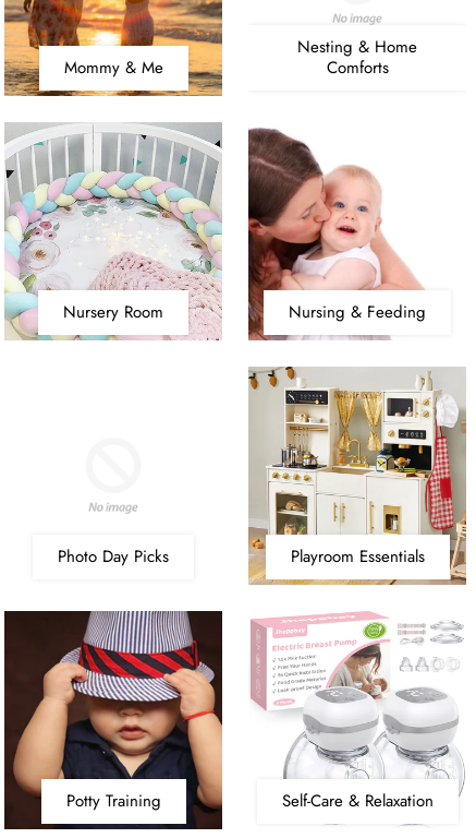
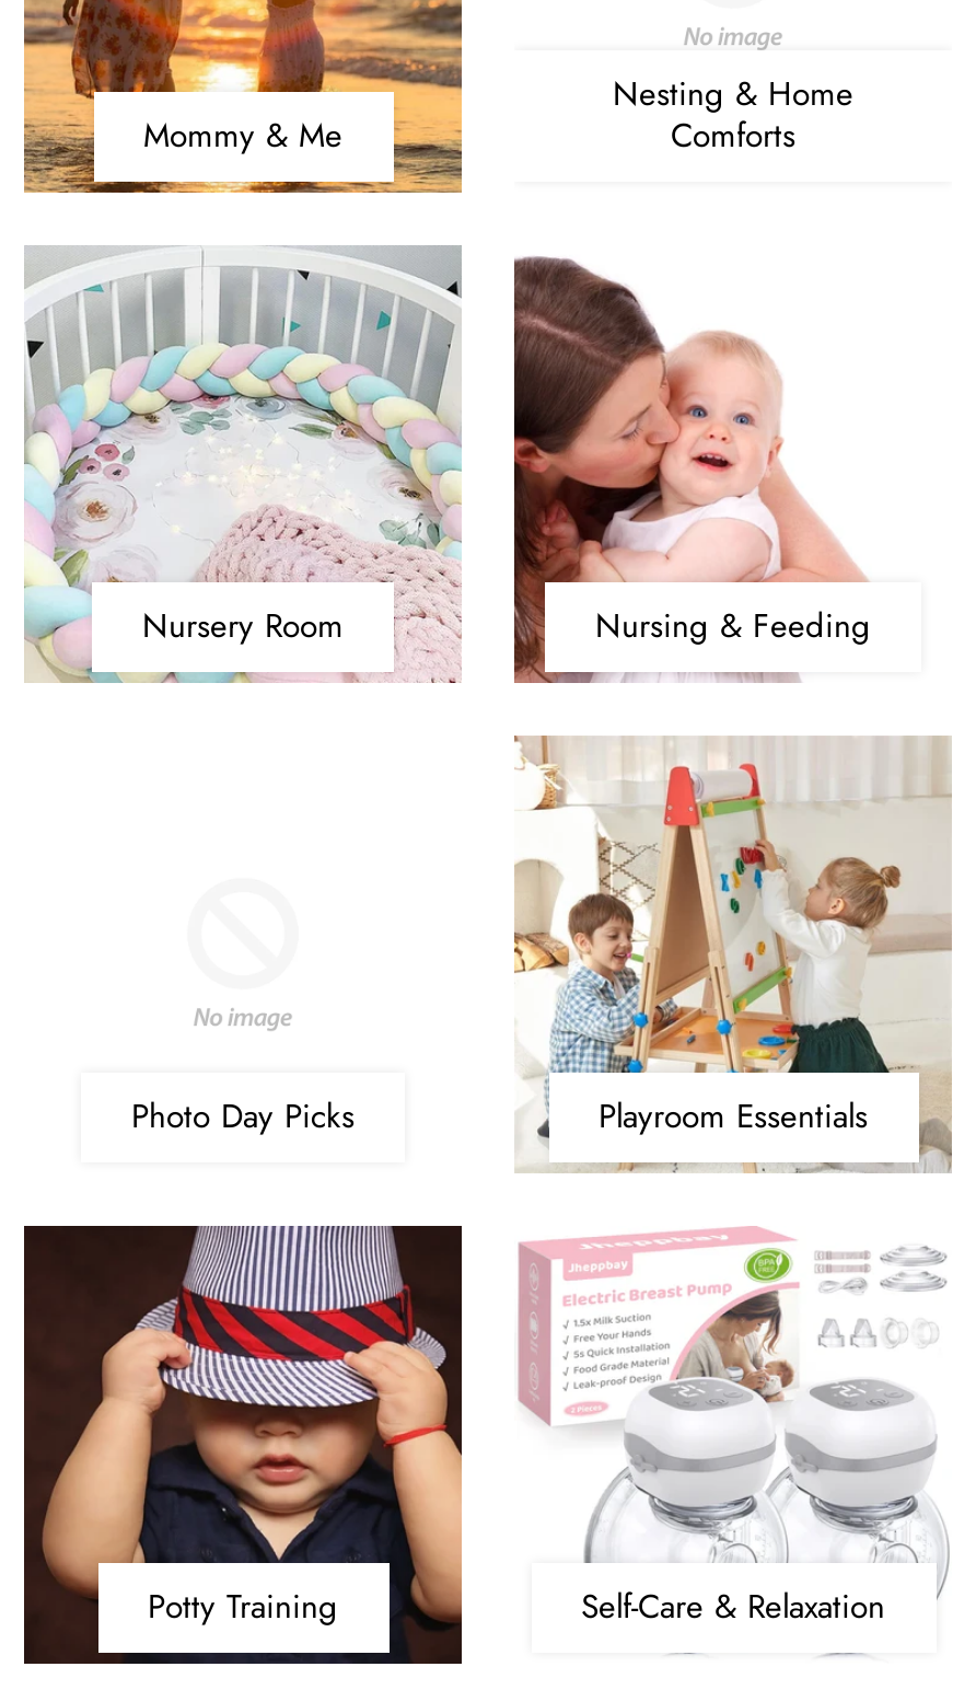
- [image]
+ [image]
